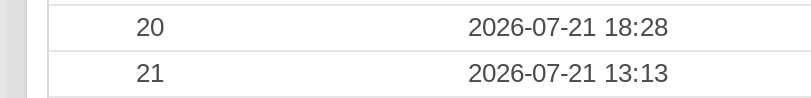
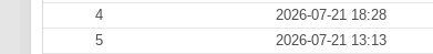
- 20
+ 4

- 21
+ 5
